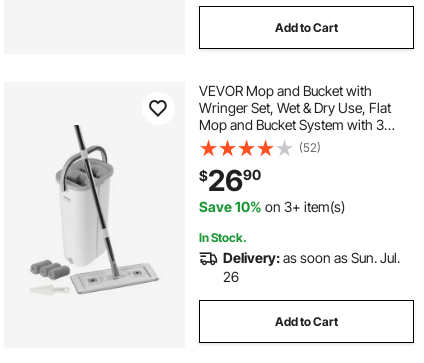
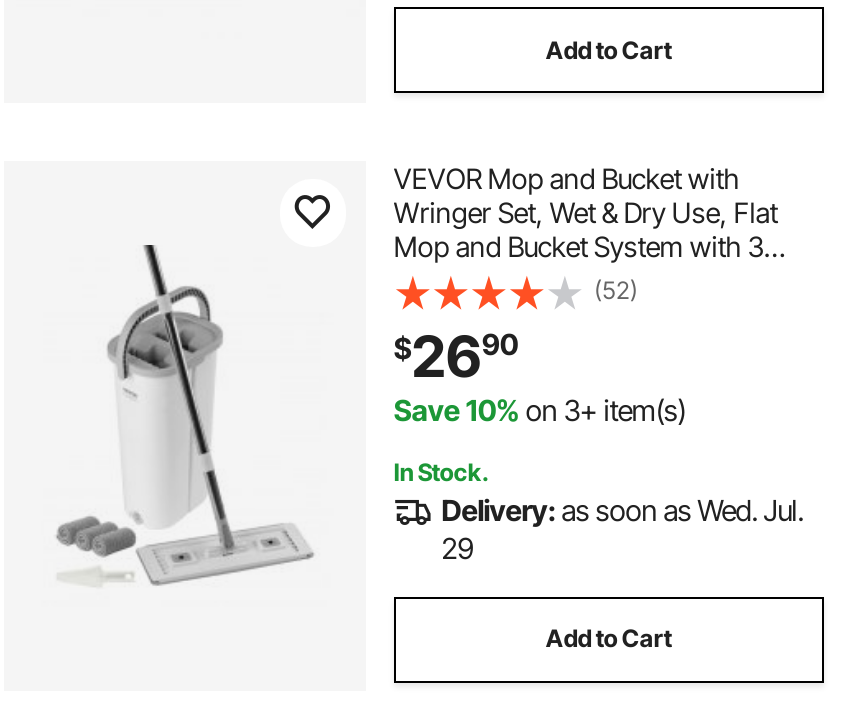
- Delivery: as soon as Sun. Jul.
+ Delivery: as soon as Wed. Jul.

- 26
+ 29
